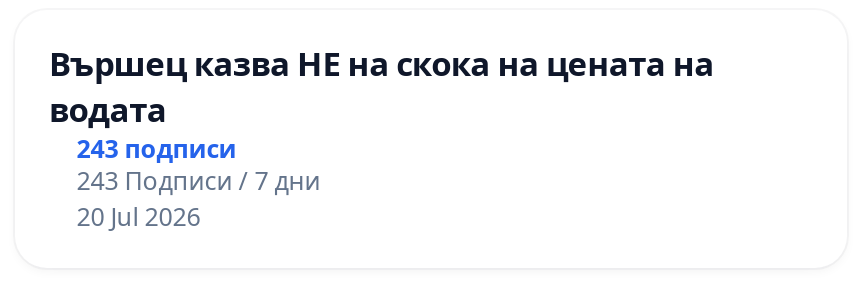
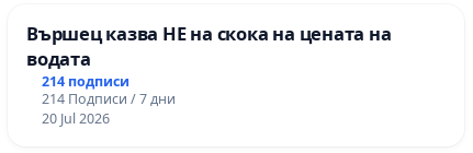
- 243 подписи
+ 214 подписи

- 243 Подписи / 7 дни
+ 214 Подписи / 7 дни
